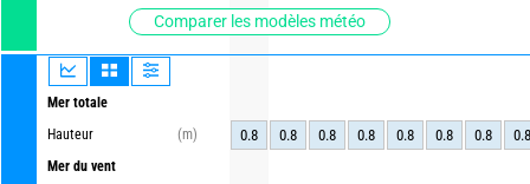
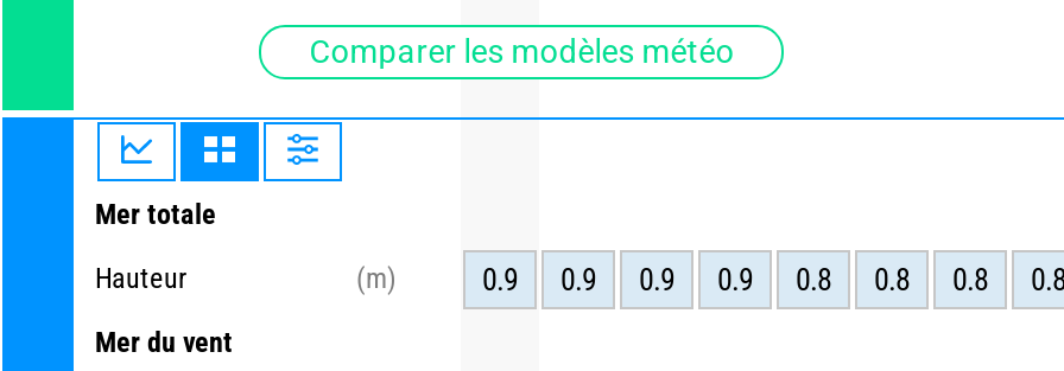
- 0.8
- 0.8
- 0.8
- 0.8
+ 0.9
+ 0.9
+ 0.9
+ 0.9
